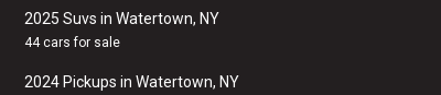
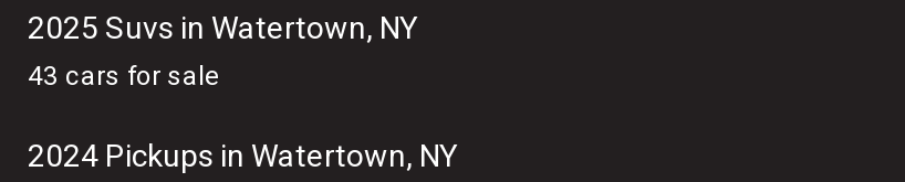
- 44 cars for sale
+ 43 cars for sale
